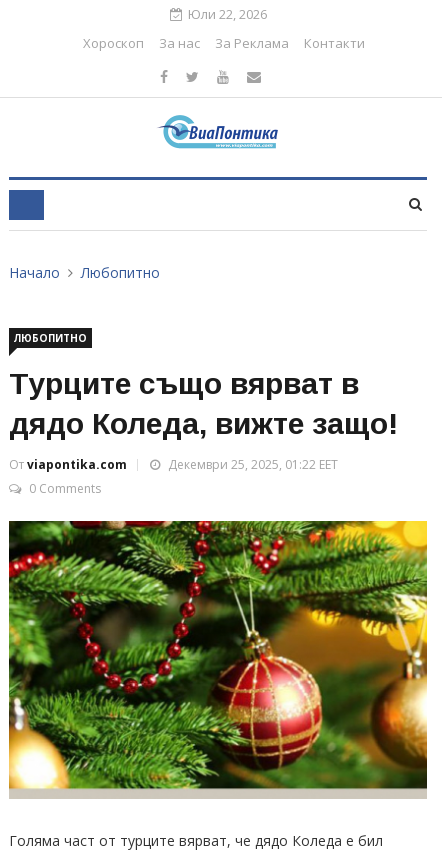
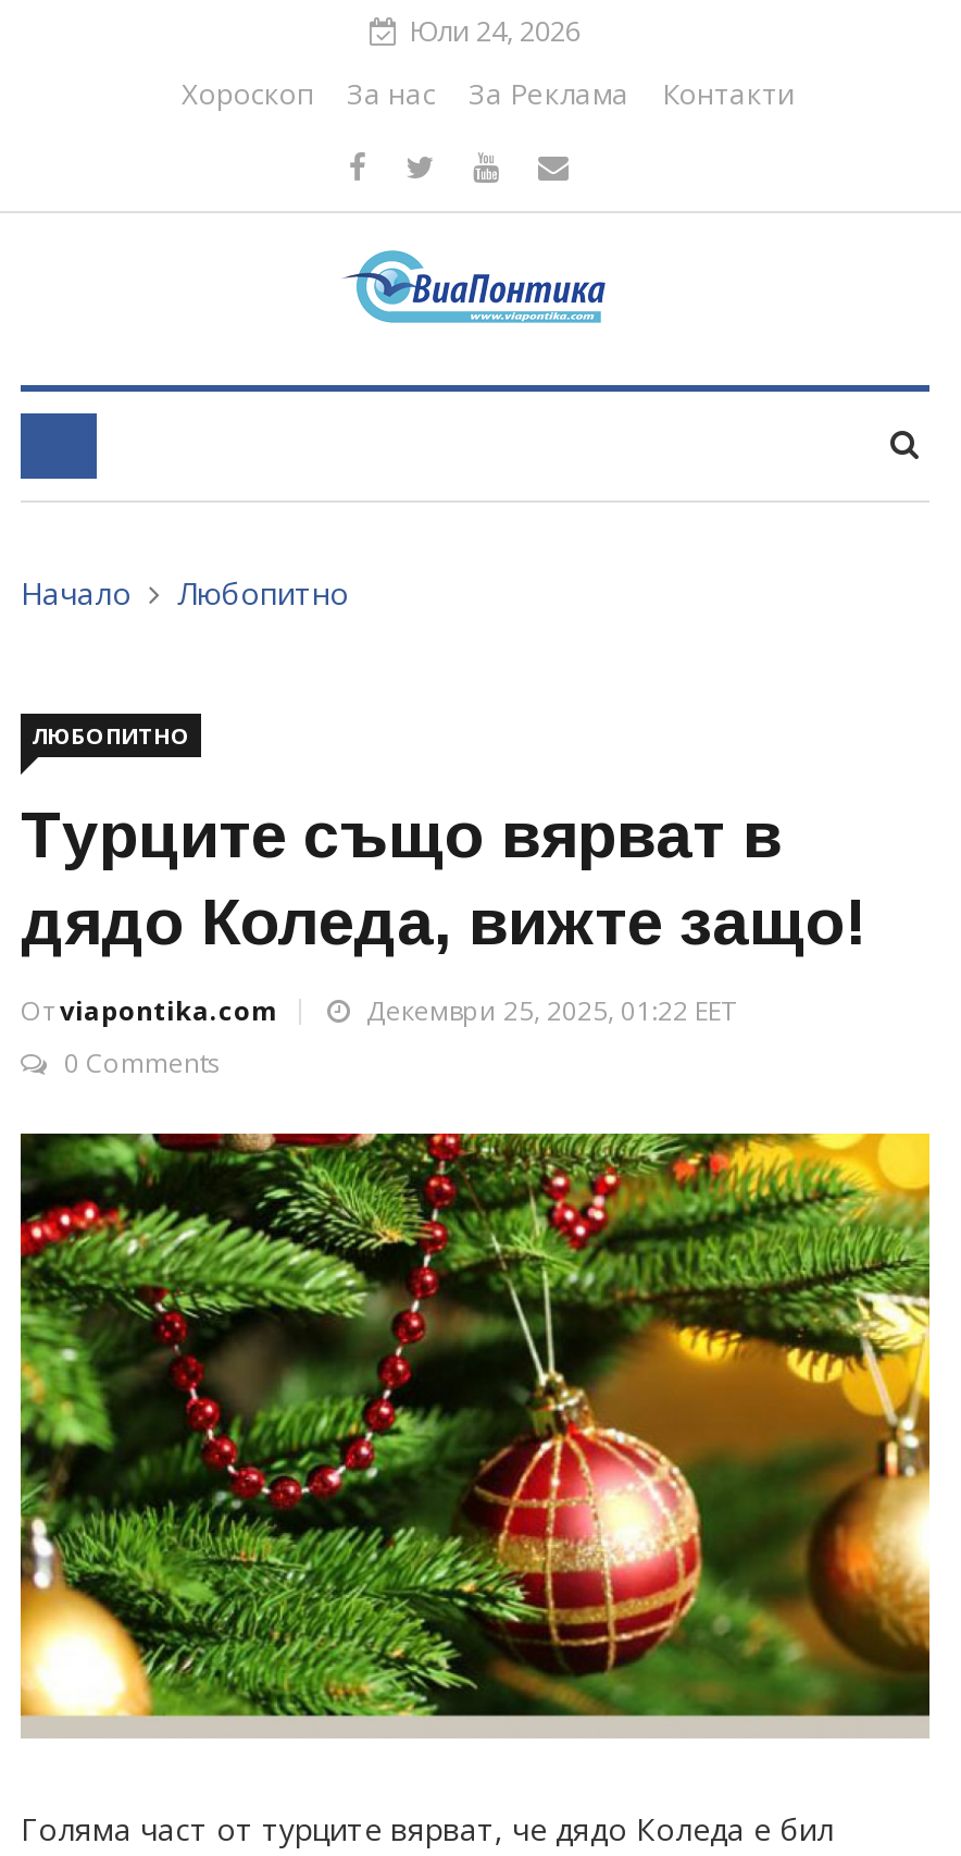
- Юли 22, 2026
+ Юли 24, 2026
